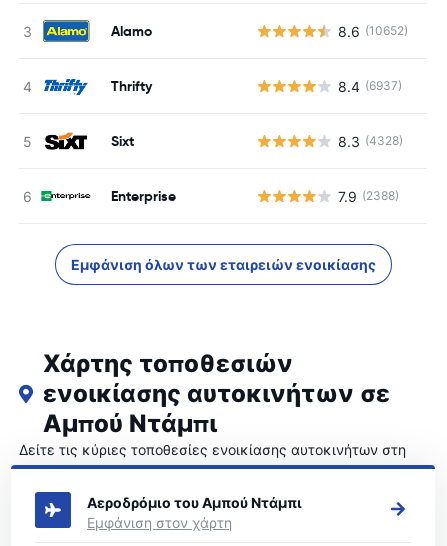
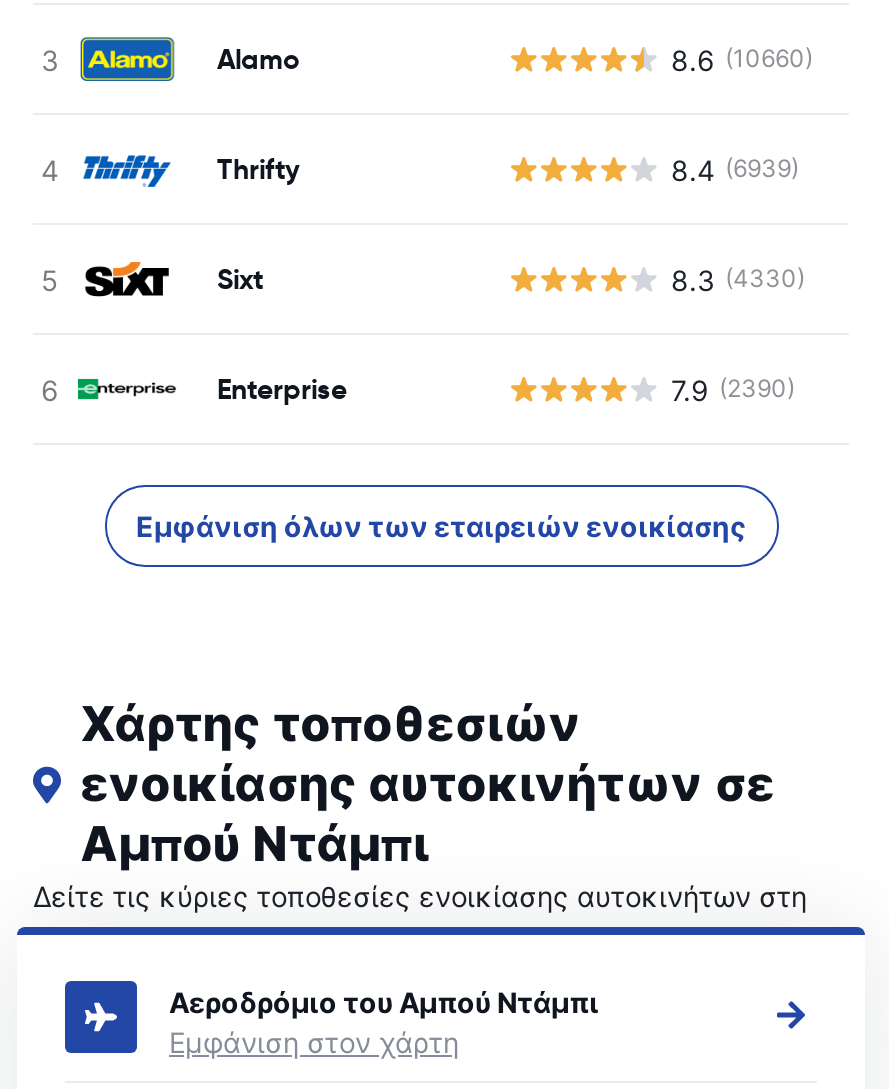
- 8.6 (10652)
+ 8.6 (10660)

- 8.4 (6937)
+ 8.4 (6939)

- 8.3 (4328)
+ 8.3 (4330)

- 7.9 (2388)
+ 7.9 (2390)
